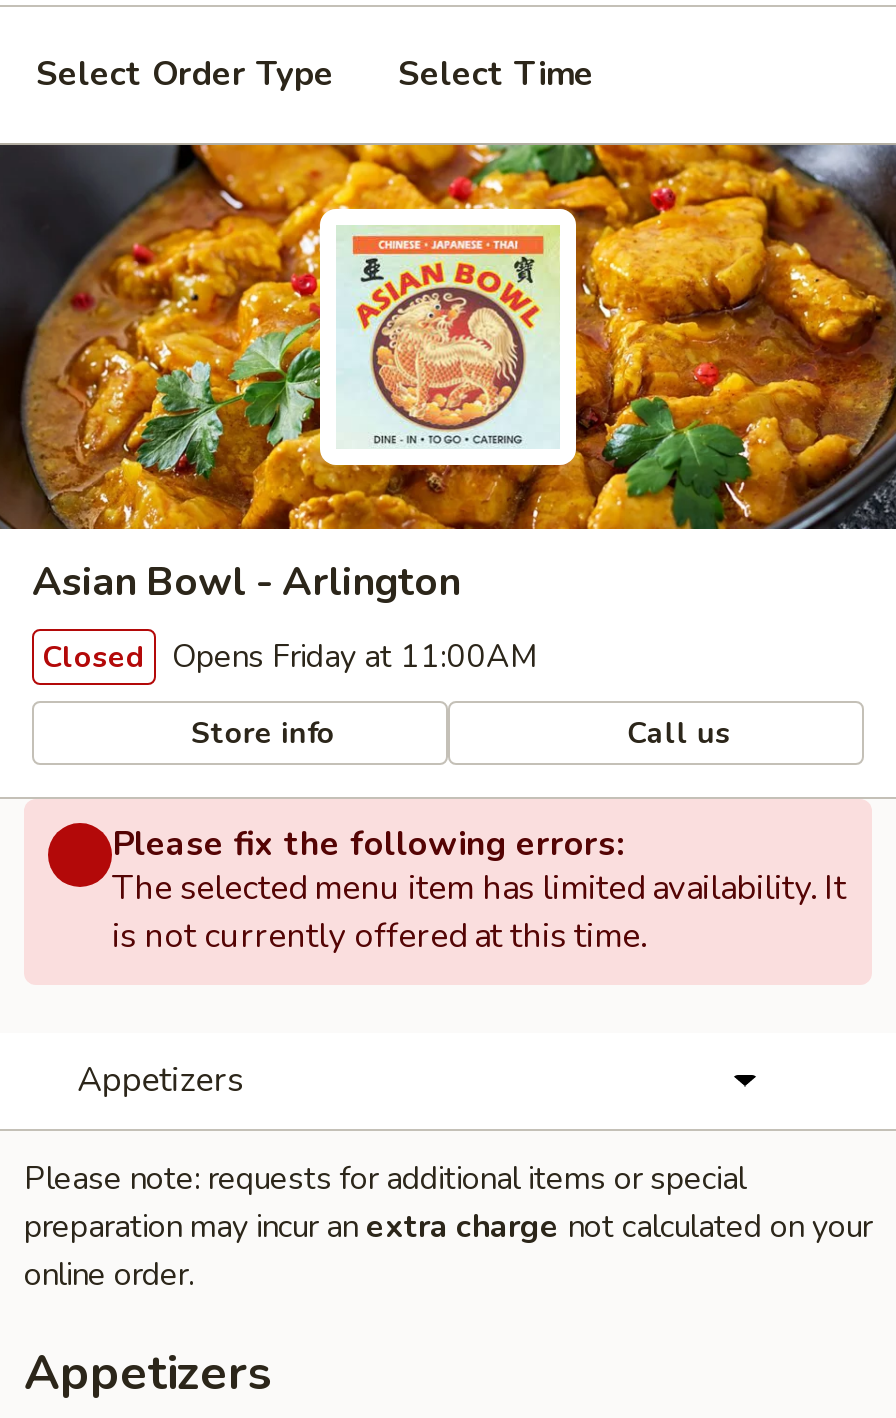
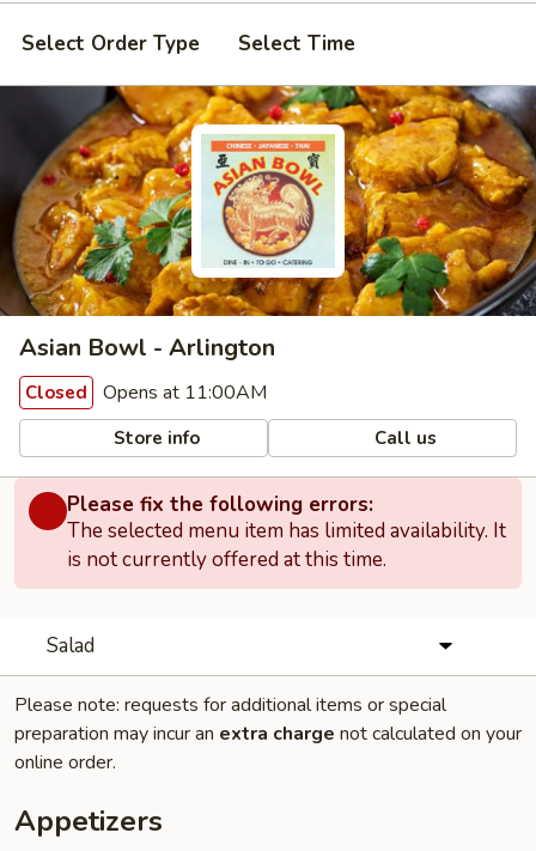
- Closed Opens Friday at 11:00AM
+ Closed Opens at 11:00AM

- Appetizers
+ Salad
